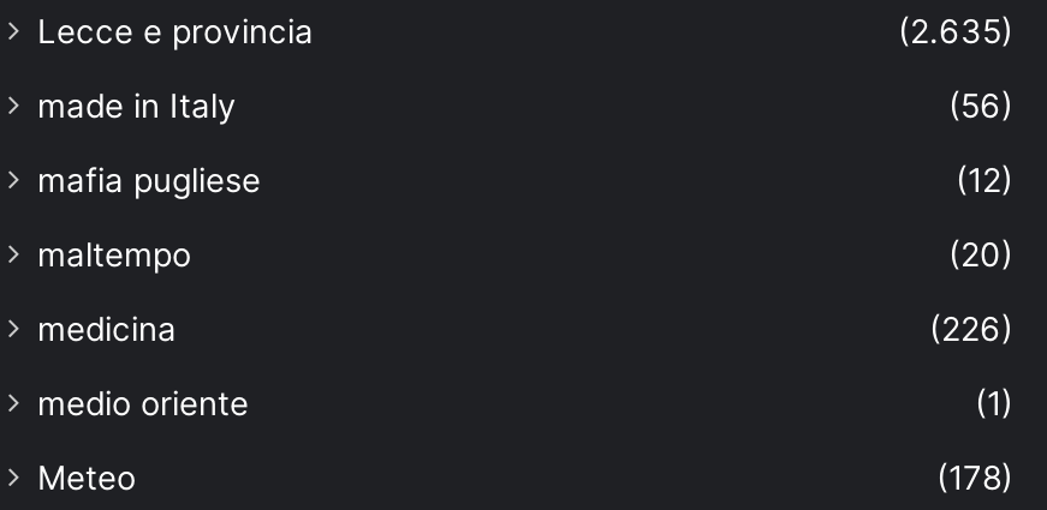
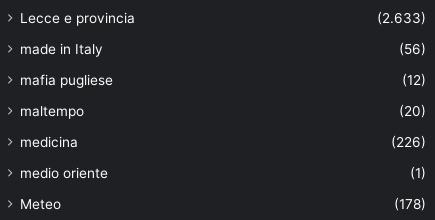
- (2.635)
+ (2.633)
